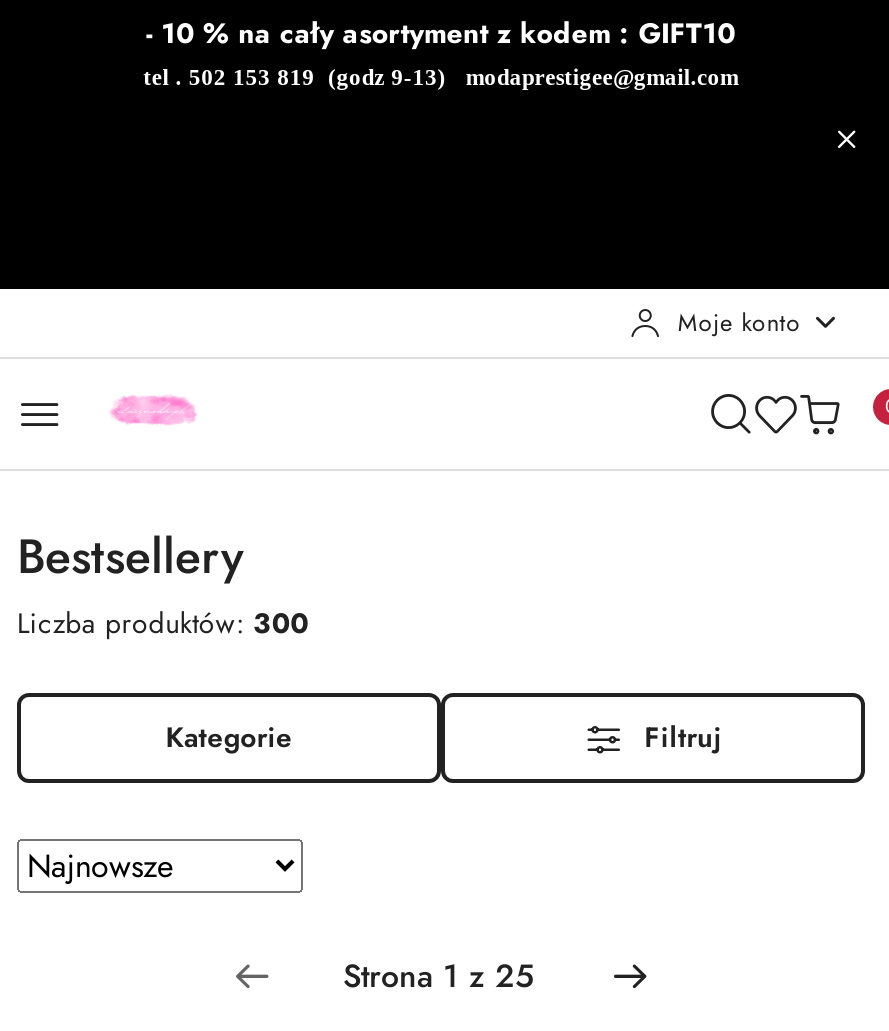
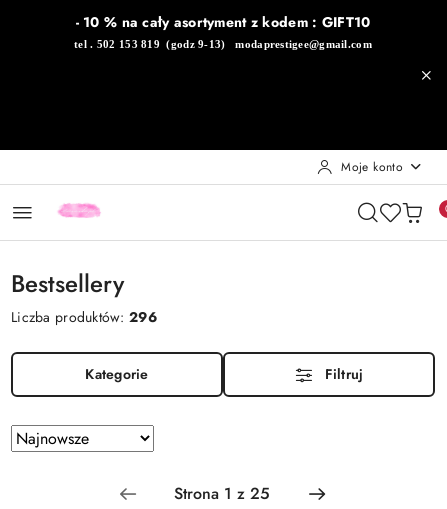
- Liczba produktów: 300
+ Liczba produktów: 296
